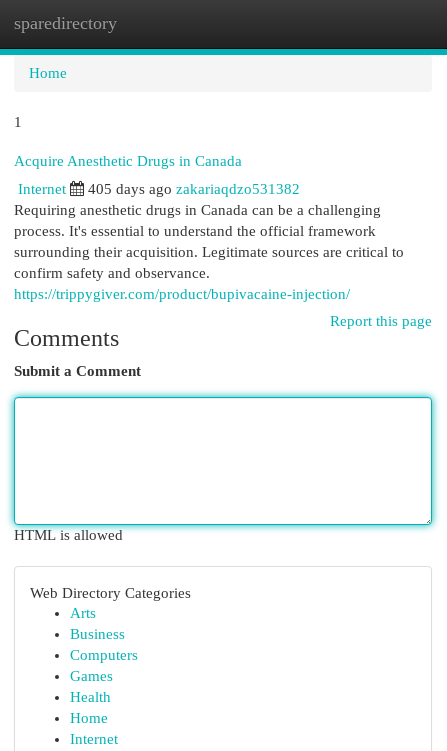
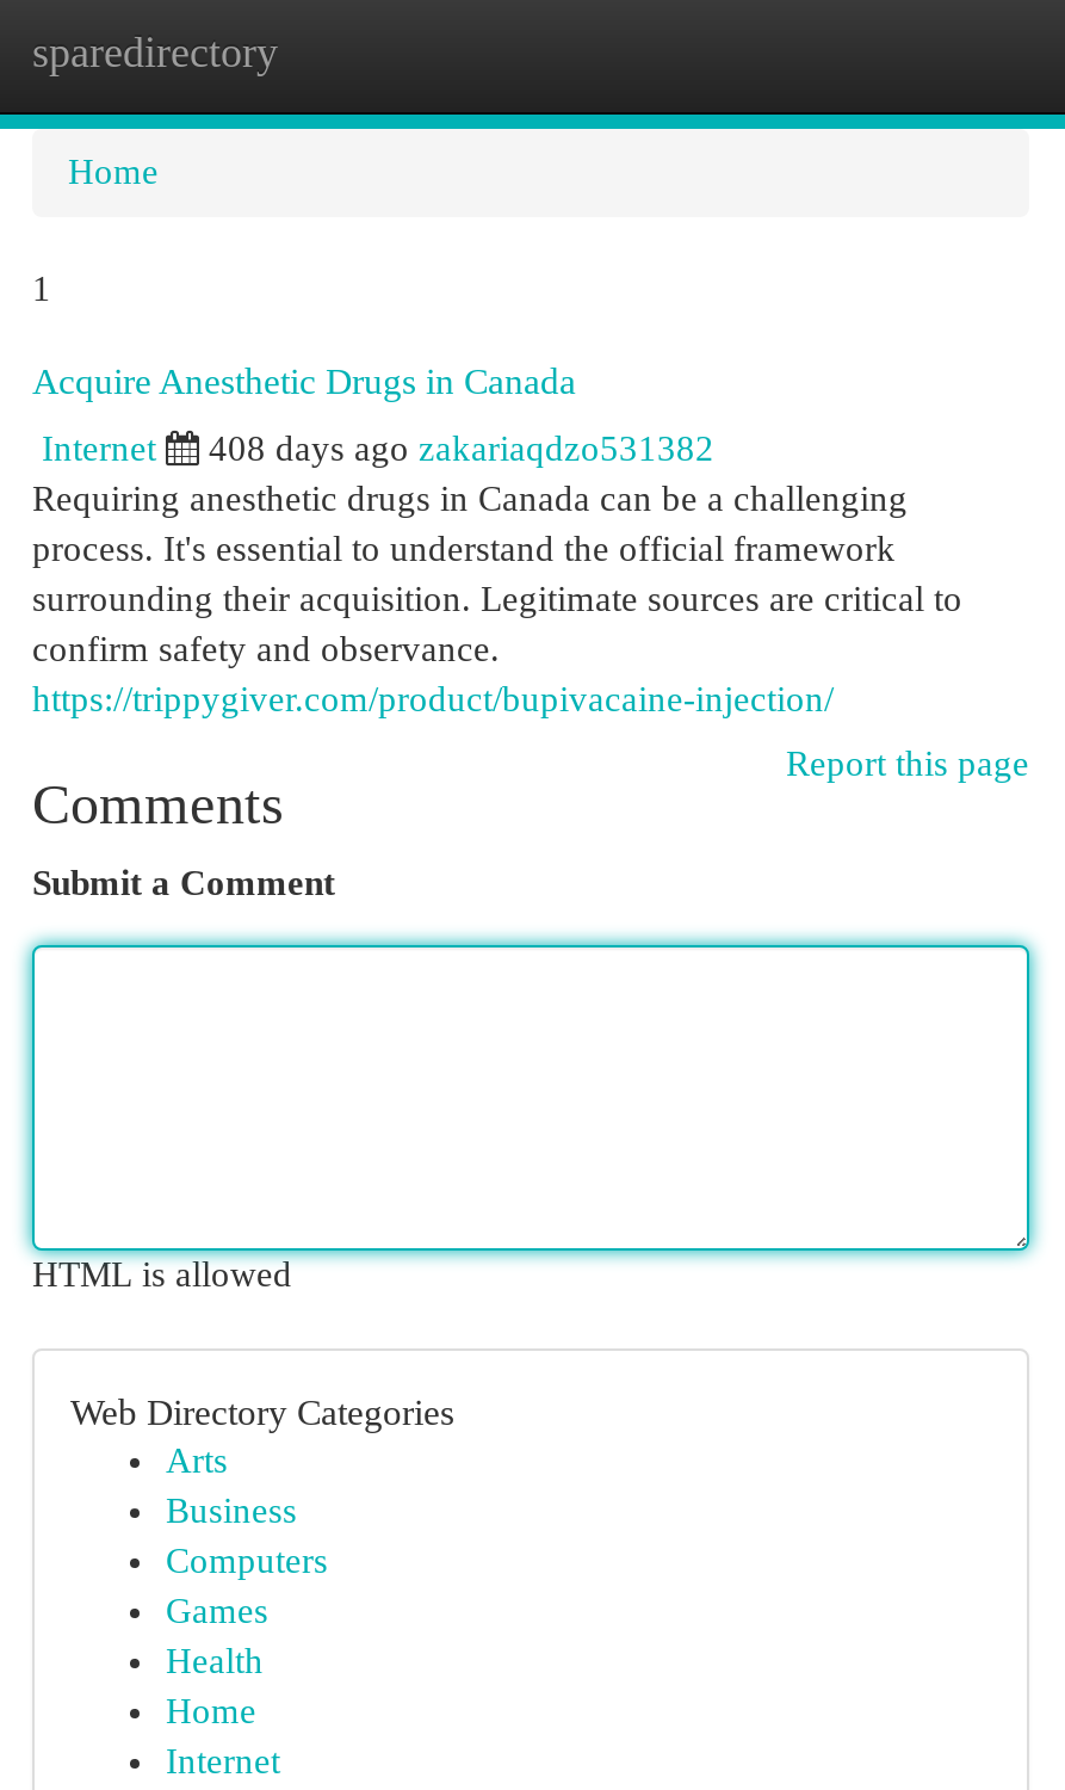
- 405 days ago zakariaqdzo531382
+ 408 days ago zakariaqdzo531382
